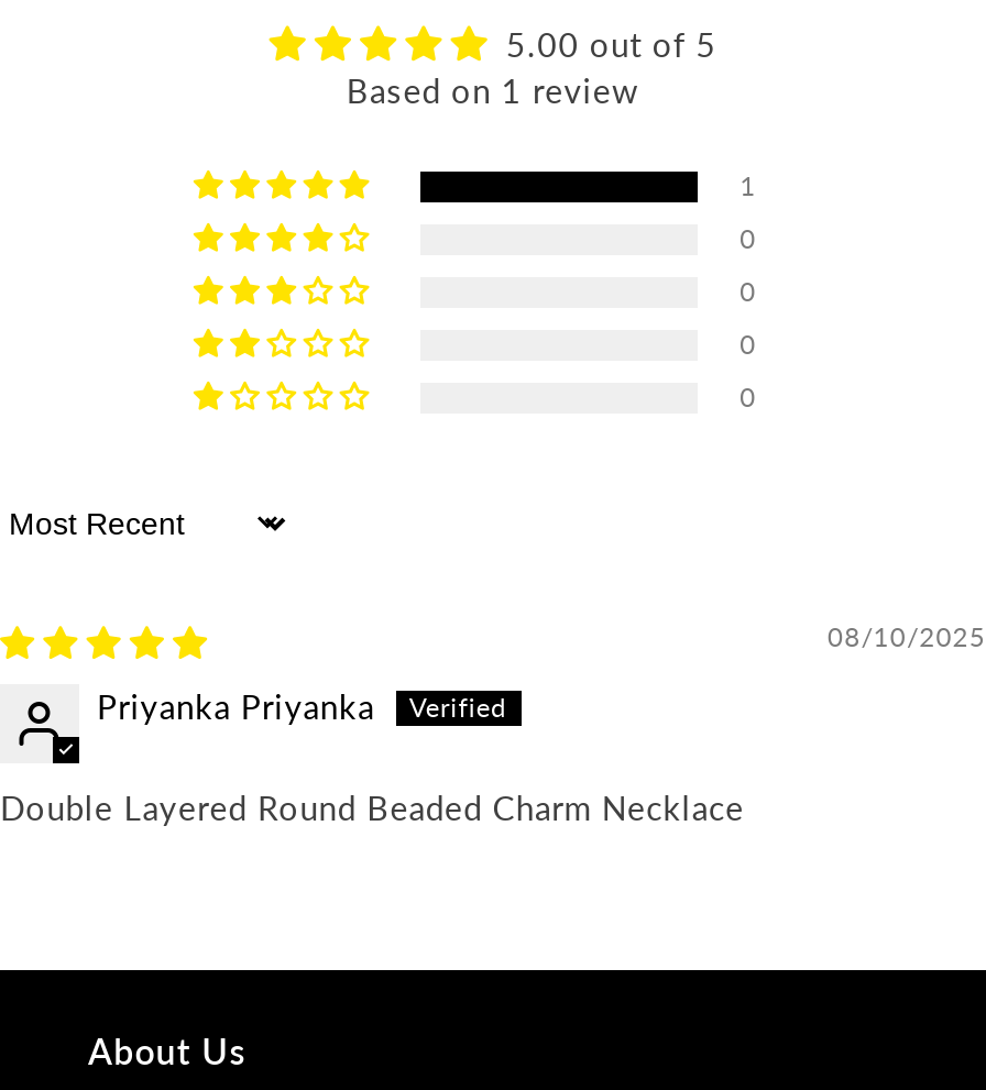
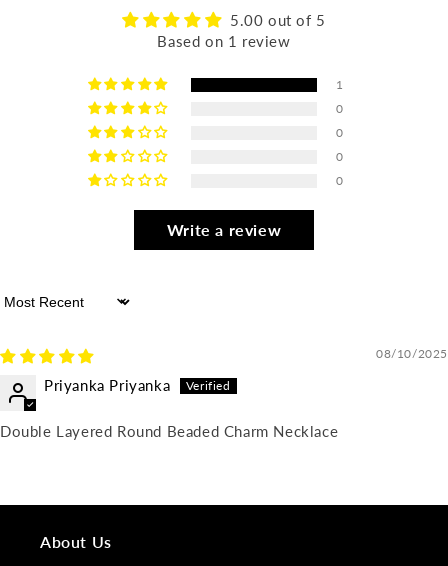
+ Write a review
